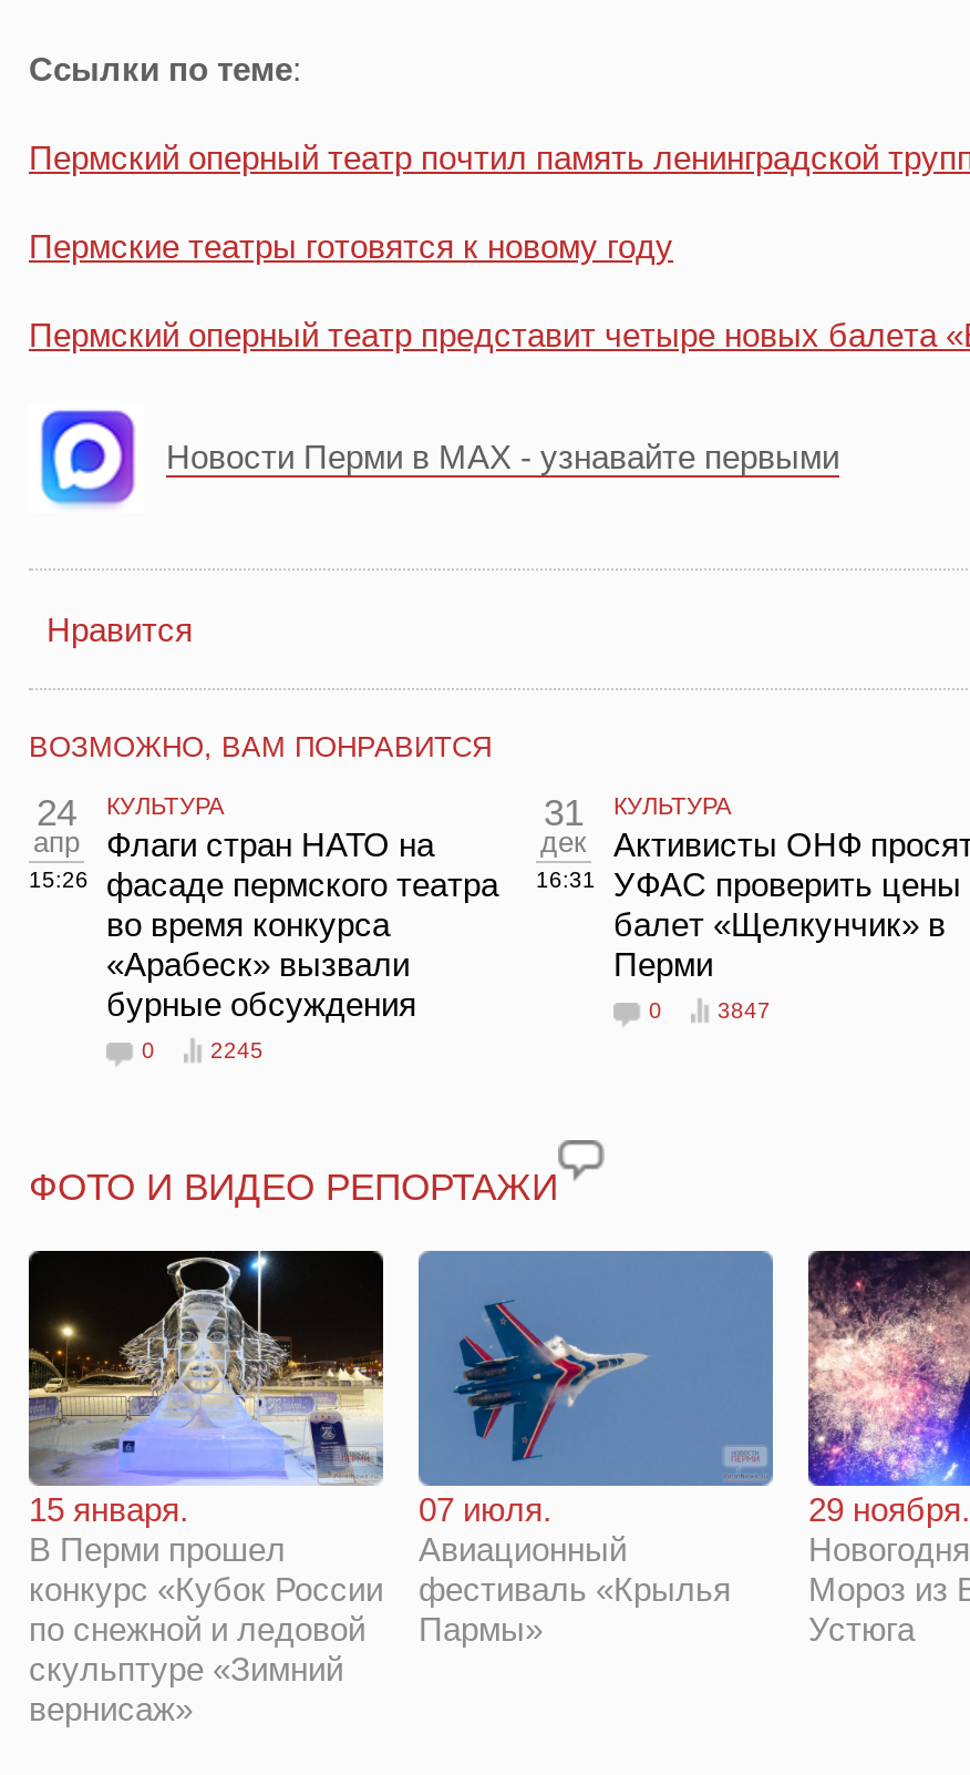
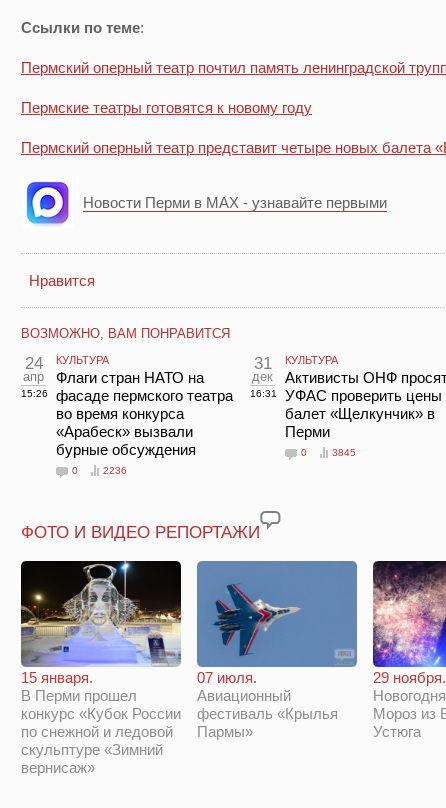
- 3847
+ 3845

- 2245
+ 2236
